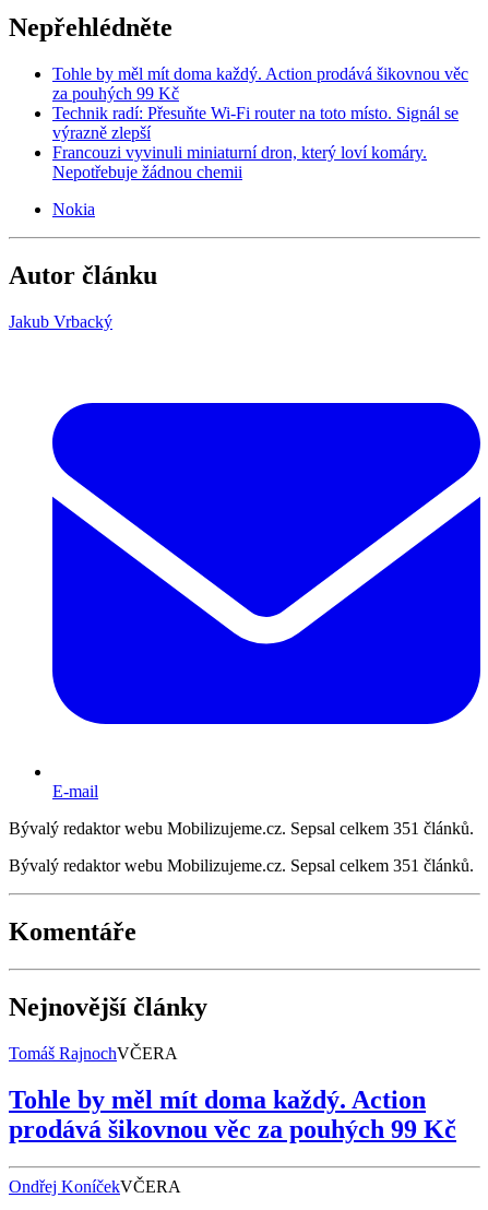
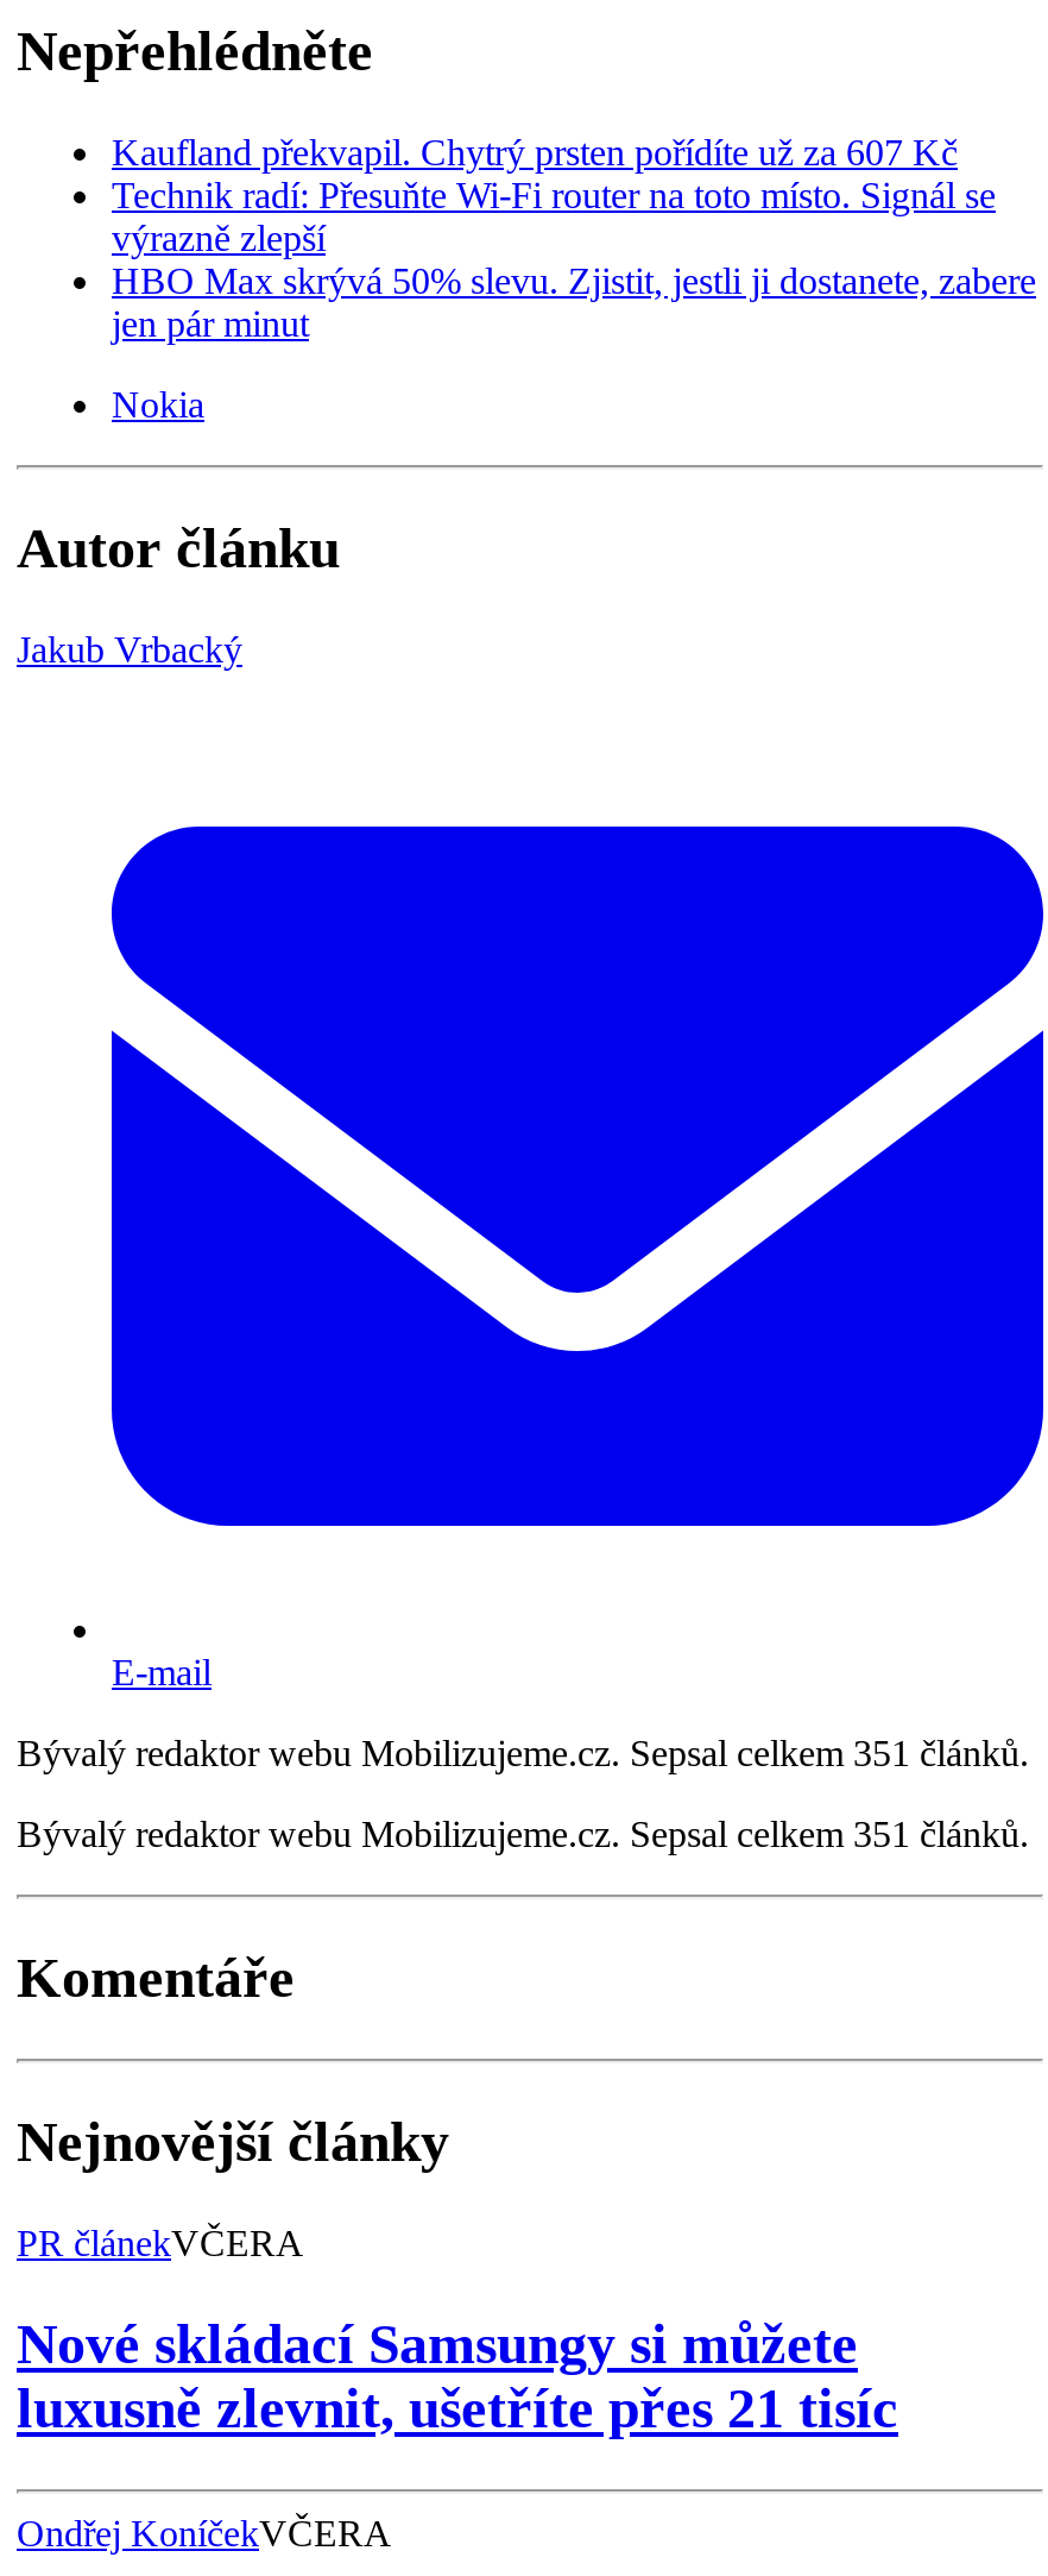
- Tohle by měl mít doma každý. Action prodává šikovnou věc
- za pouhých 99 Kč
+ Kaufland překvapil. Chytrý prsten pořídíte už za 607 Kč

- Francouzi vyvinuli miniaturní dron, který loví komáry.
- Nepotřebuje žádnou chemii
+ HBO Max skrývá 50% slevu. Zjistit, jestli ji dostanete, zabere
+ jen pár minut

- Tomáš RajnochVČERA
+ PR článekVČERA

- Tohle by měl mít doma každý. Action
- prodává šikovnou věc za pouhých 99 Kč
+ Nové skládací Samsungy si můžete
+ luxusně zlevnit, ušetříte přes 21 tisíc
